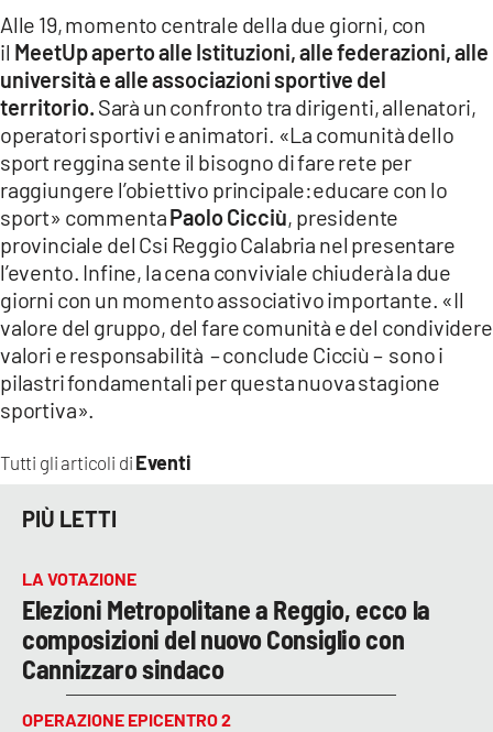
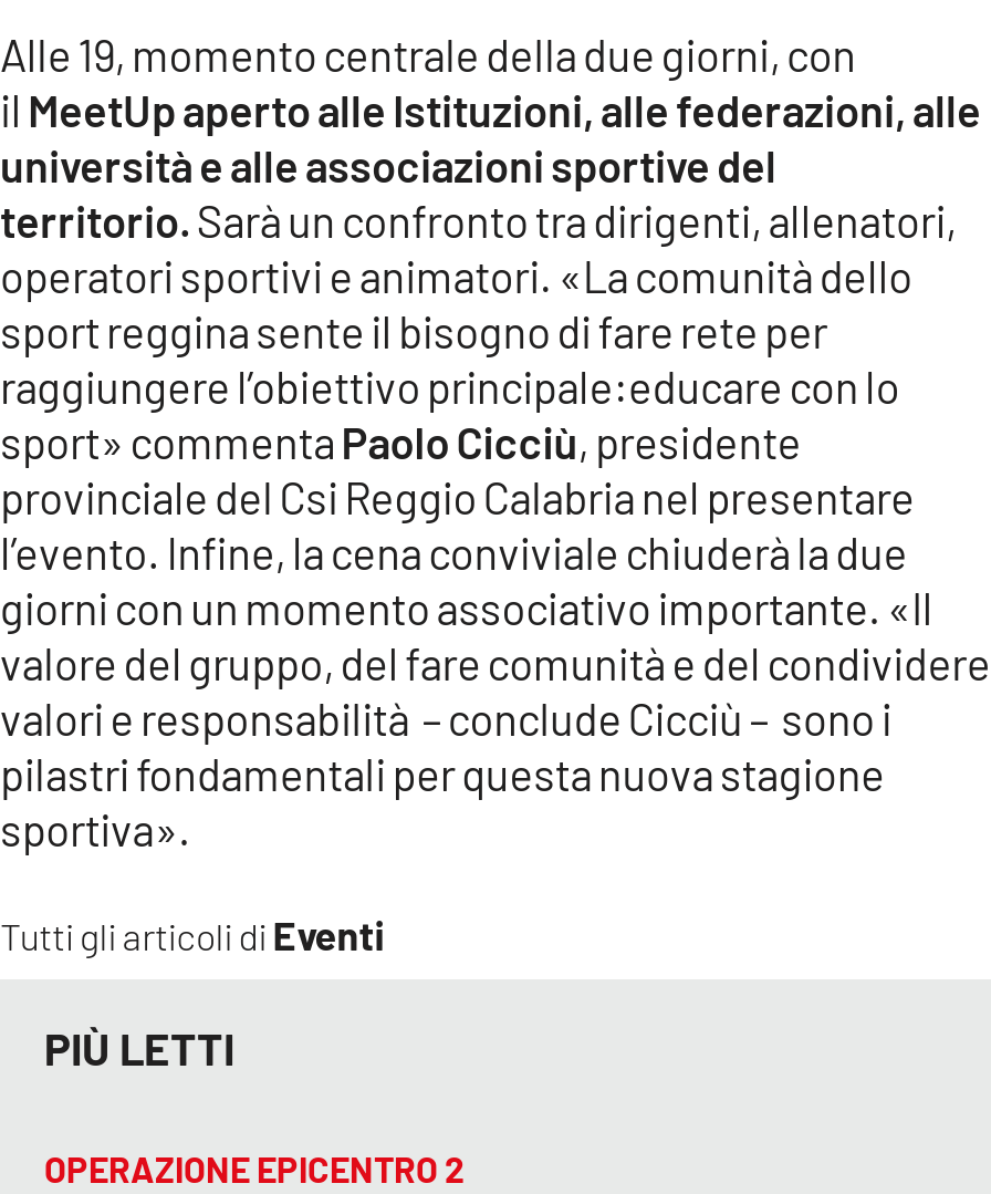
- LA VOTAZIONE
- Elezioni Metropolitane a Reggio, ecco la
- composizioni del nuovo Consiglio con
- Cannizzaro sindaco
